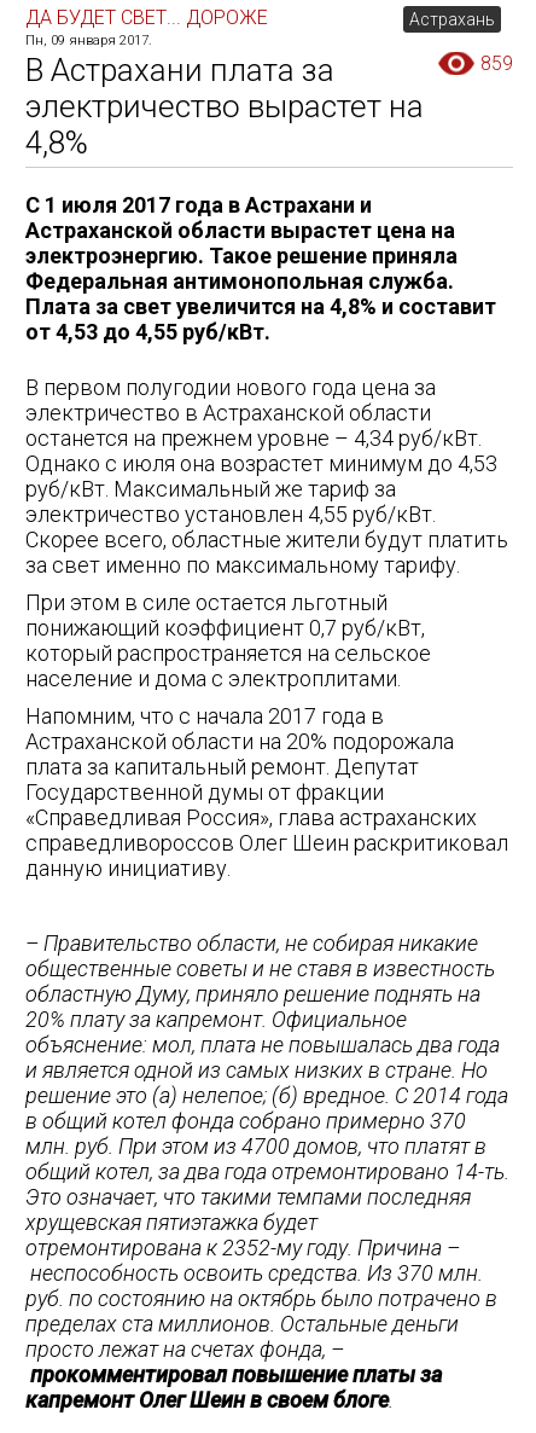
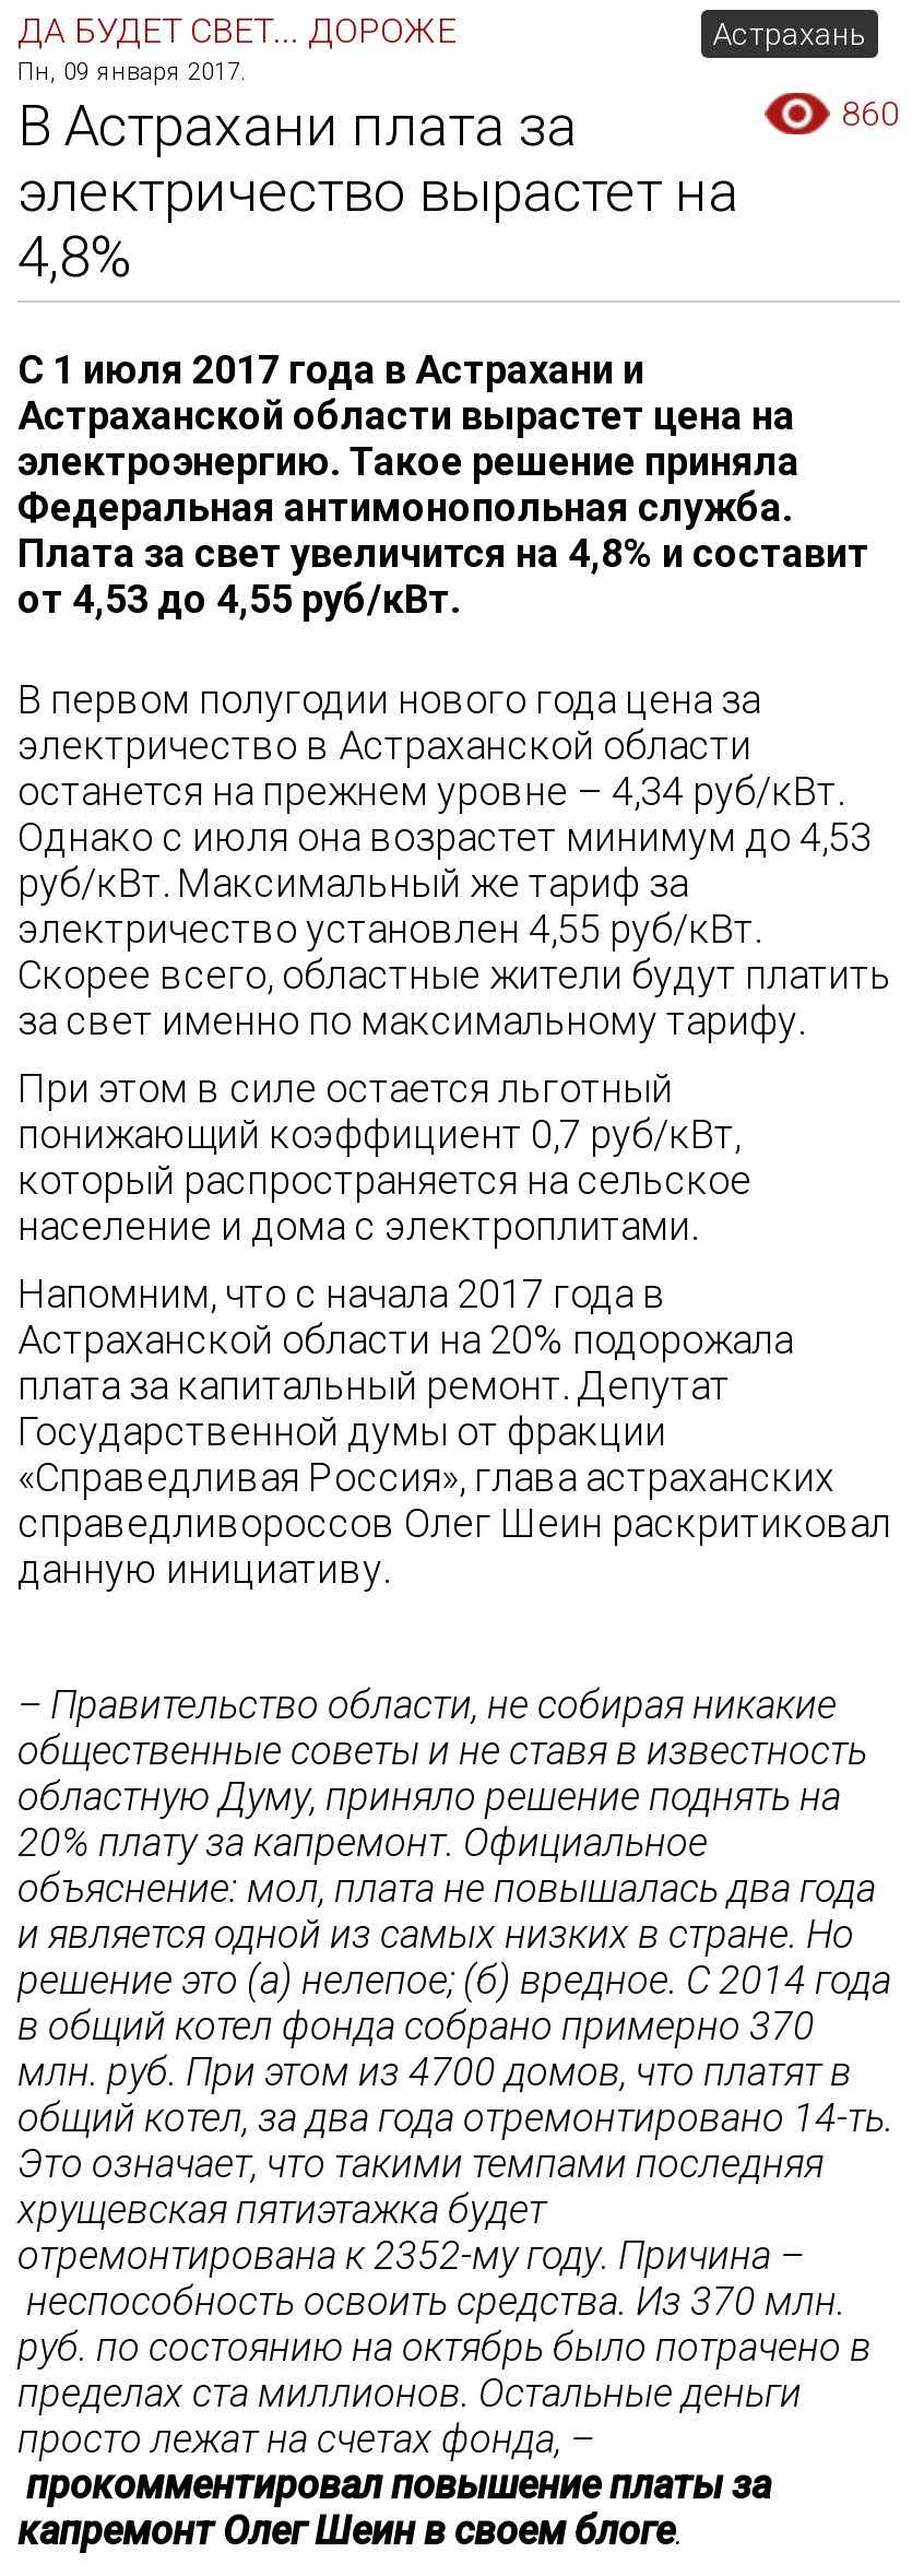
- 859
+ 860
